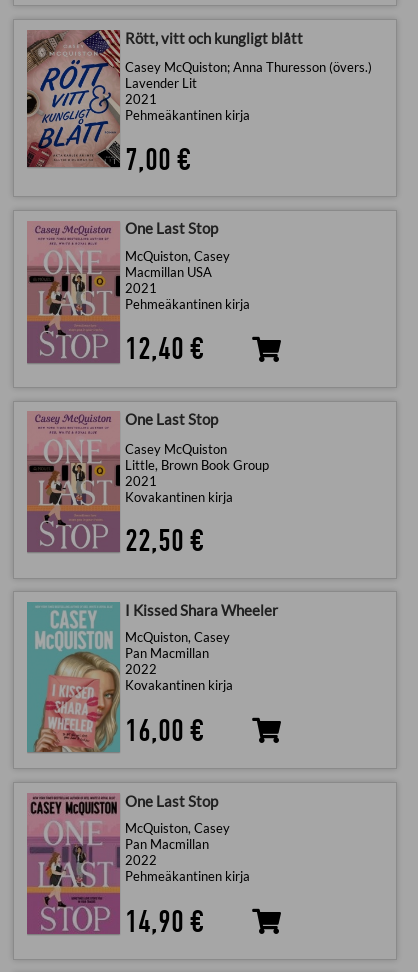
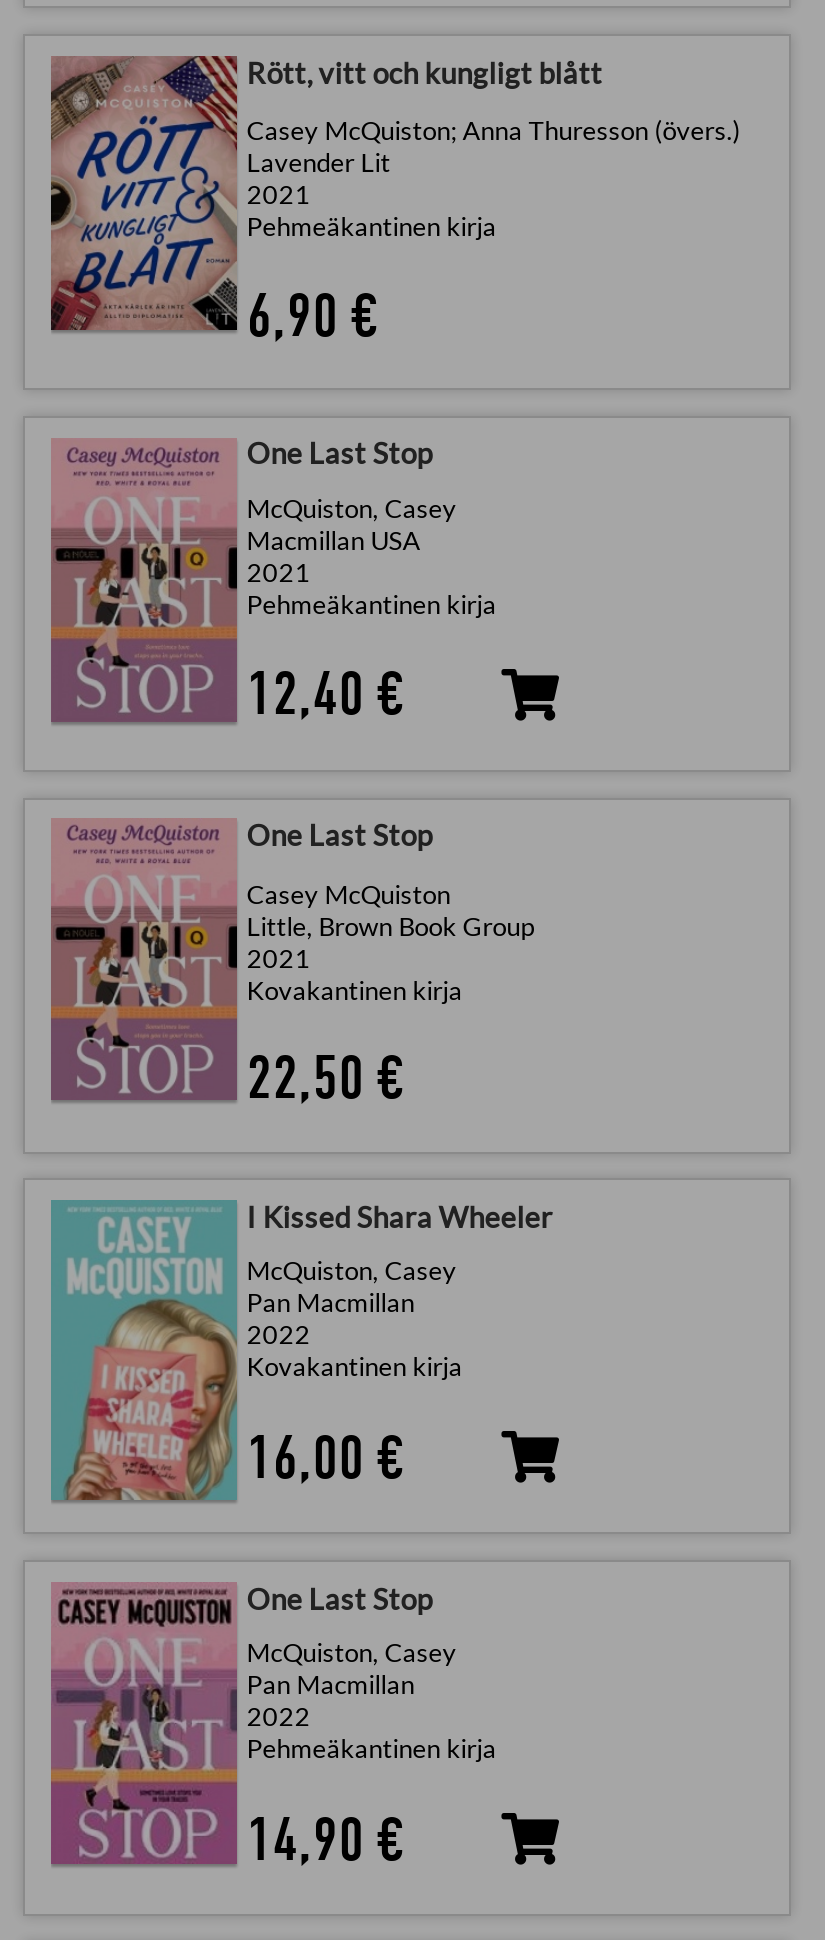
- 7,00 €
+ 6,90 €
